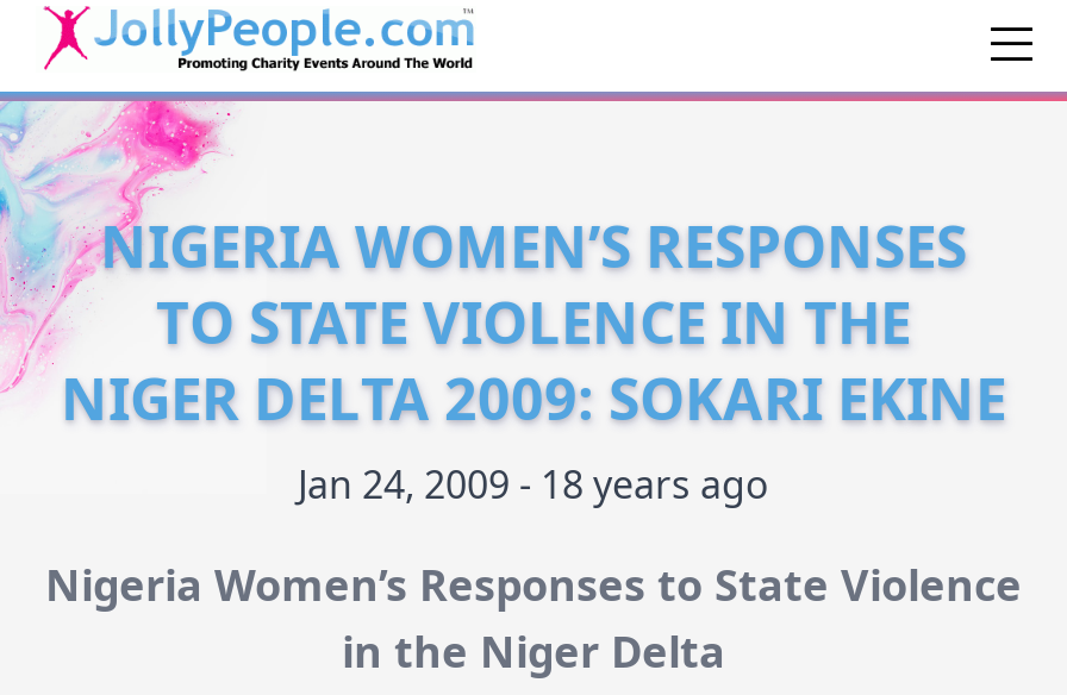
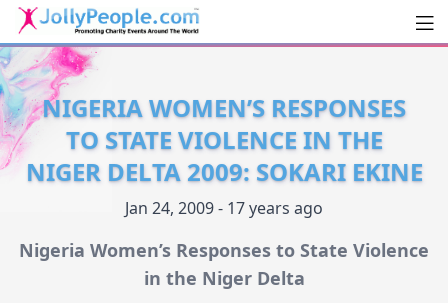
- Jan 24, 2009 - 18 years ago
+ Jan 24, 2009 - 17 years ago
